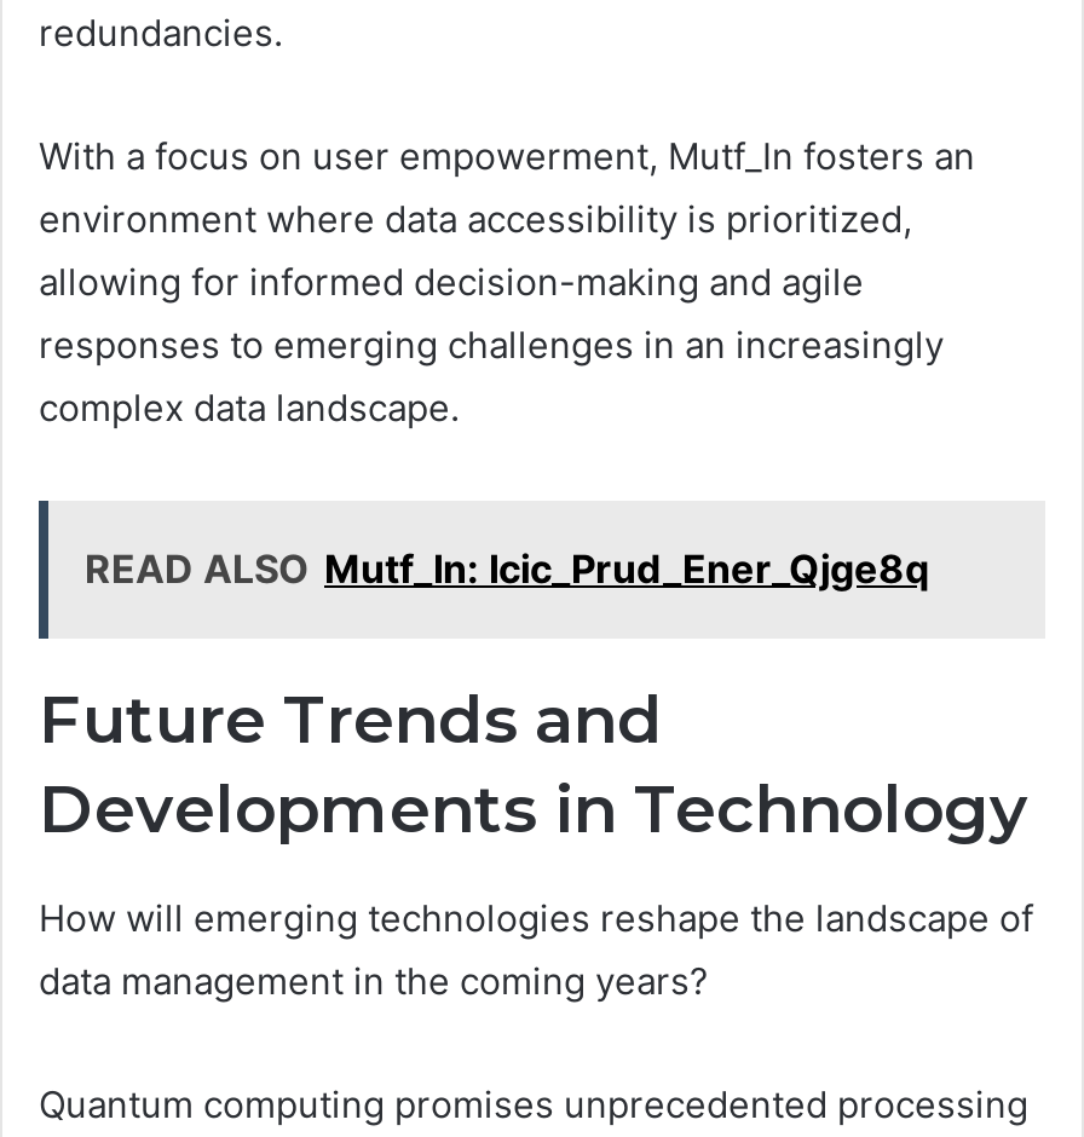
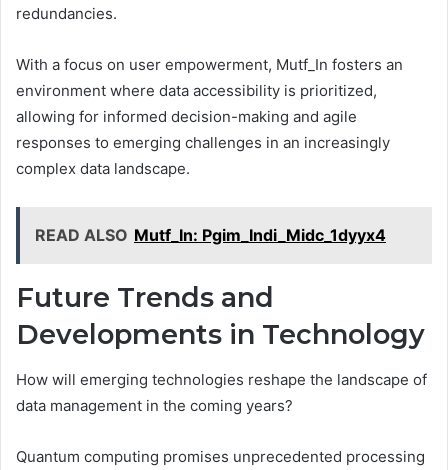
- READ ALSO Mutf_In: Icic_Prud_Ener_Qjge8q
+ READ ALSO Mutf_In: Pgim_Indi_Midc_1dyyx4
